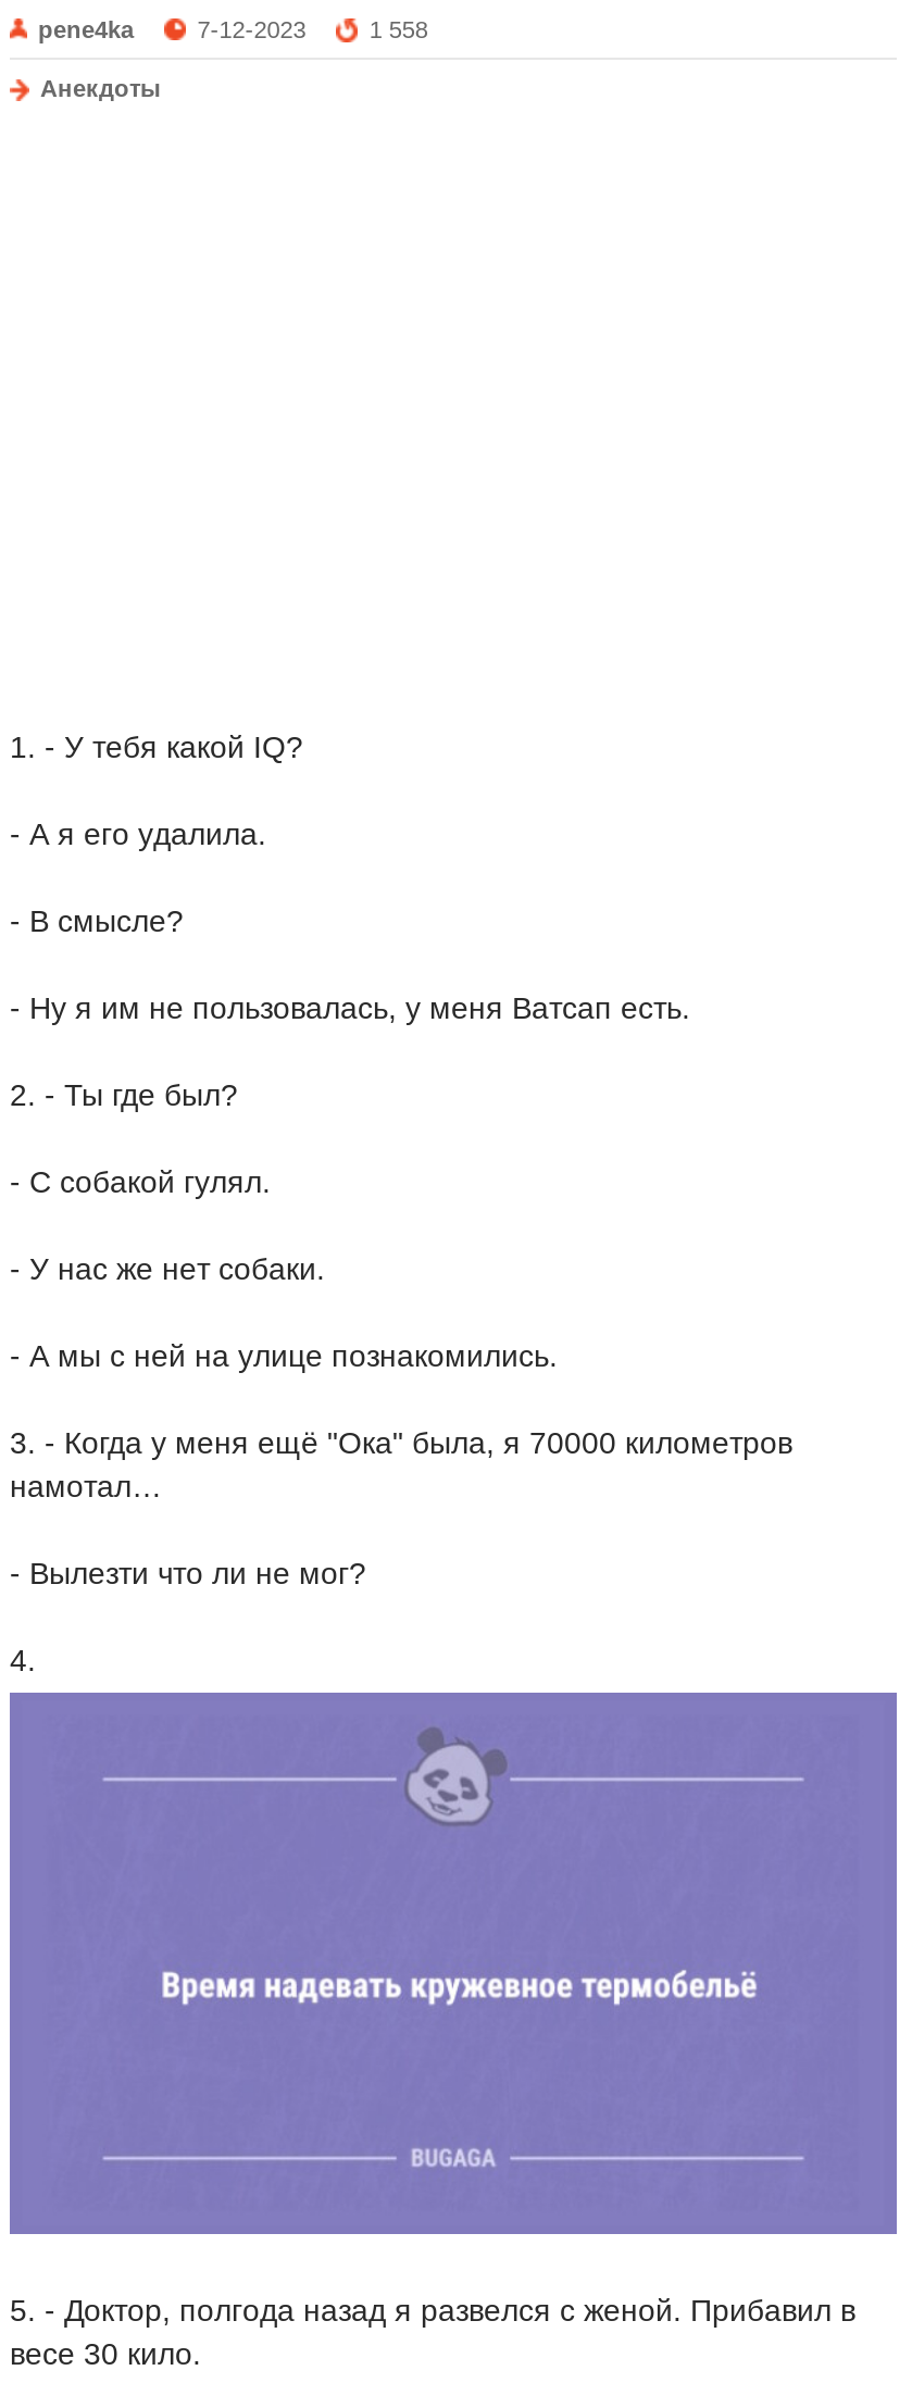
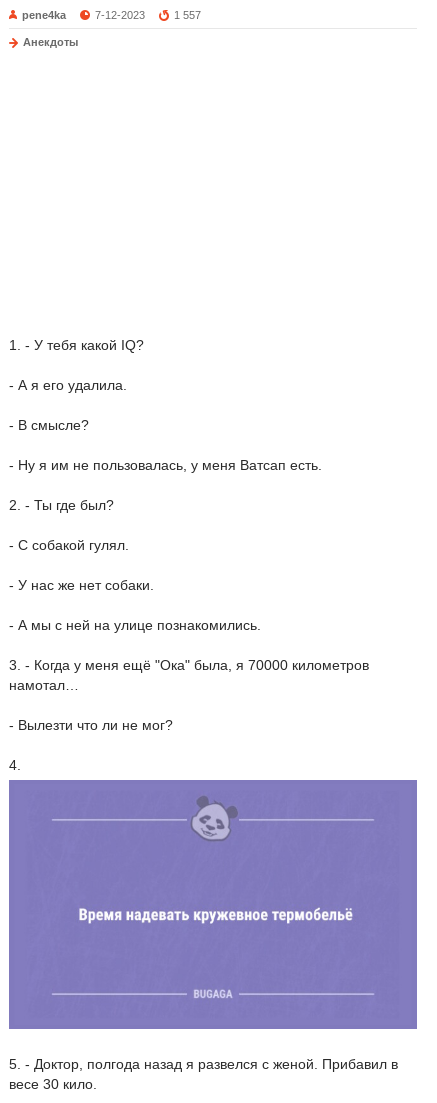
- 1 558
+ 1 557
